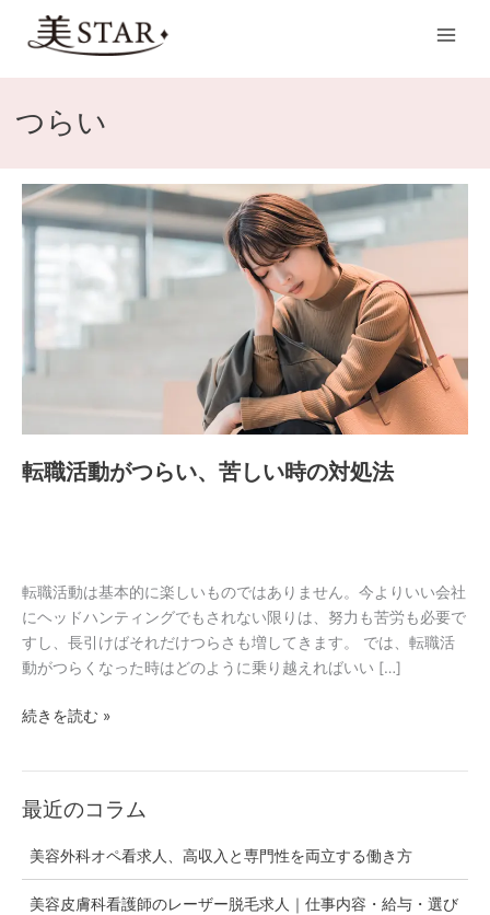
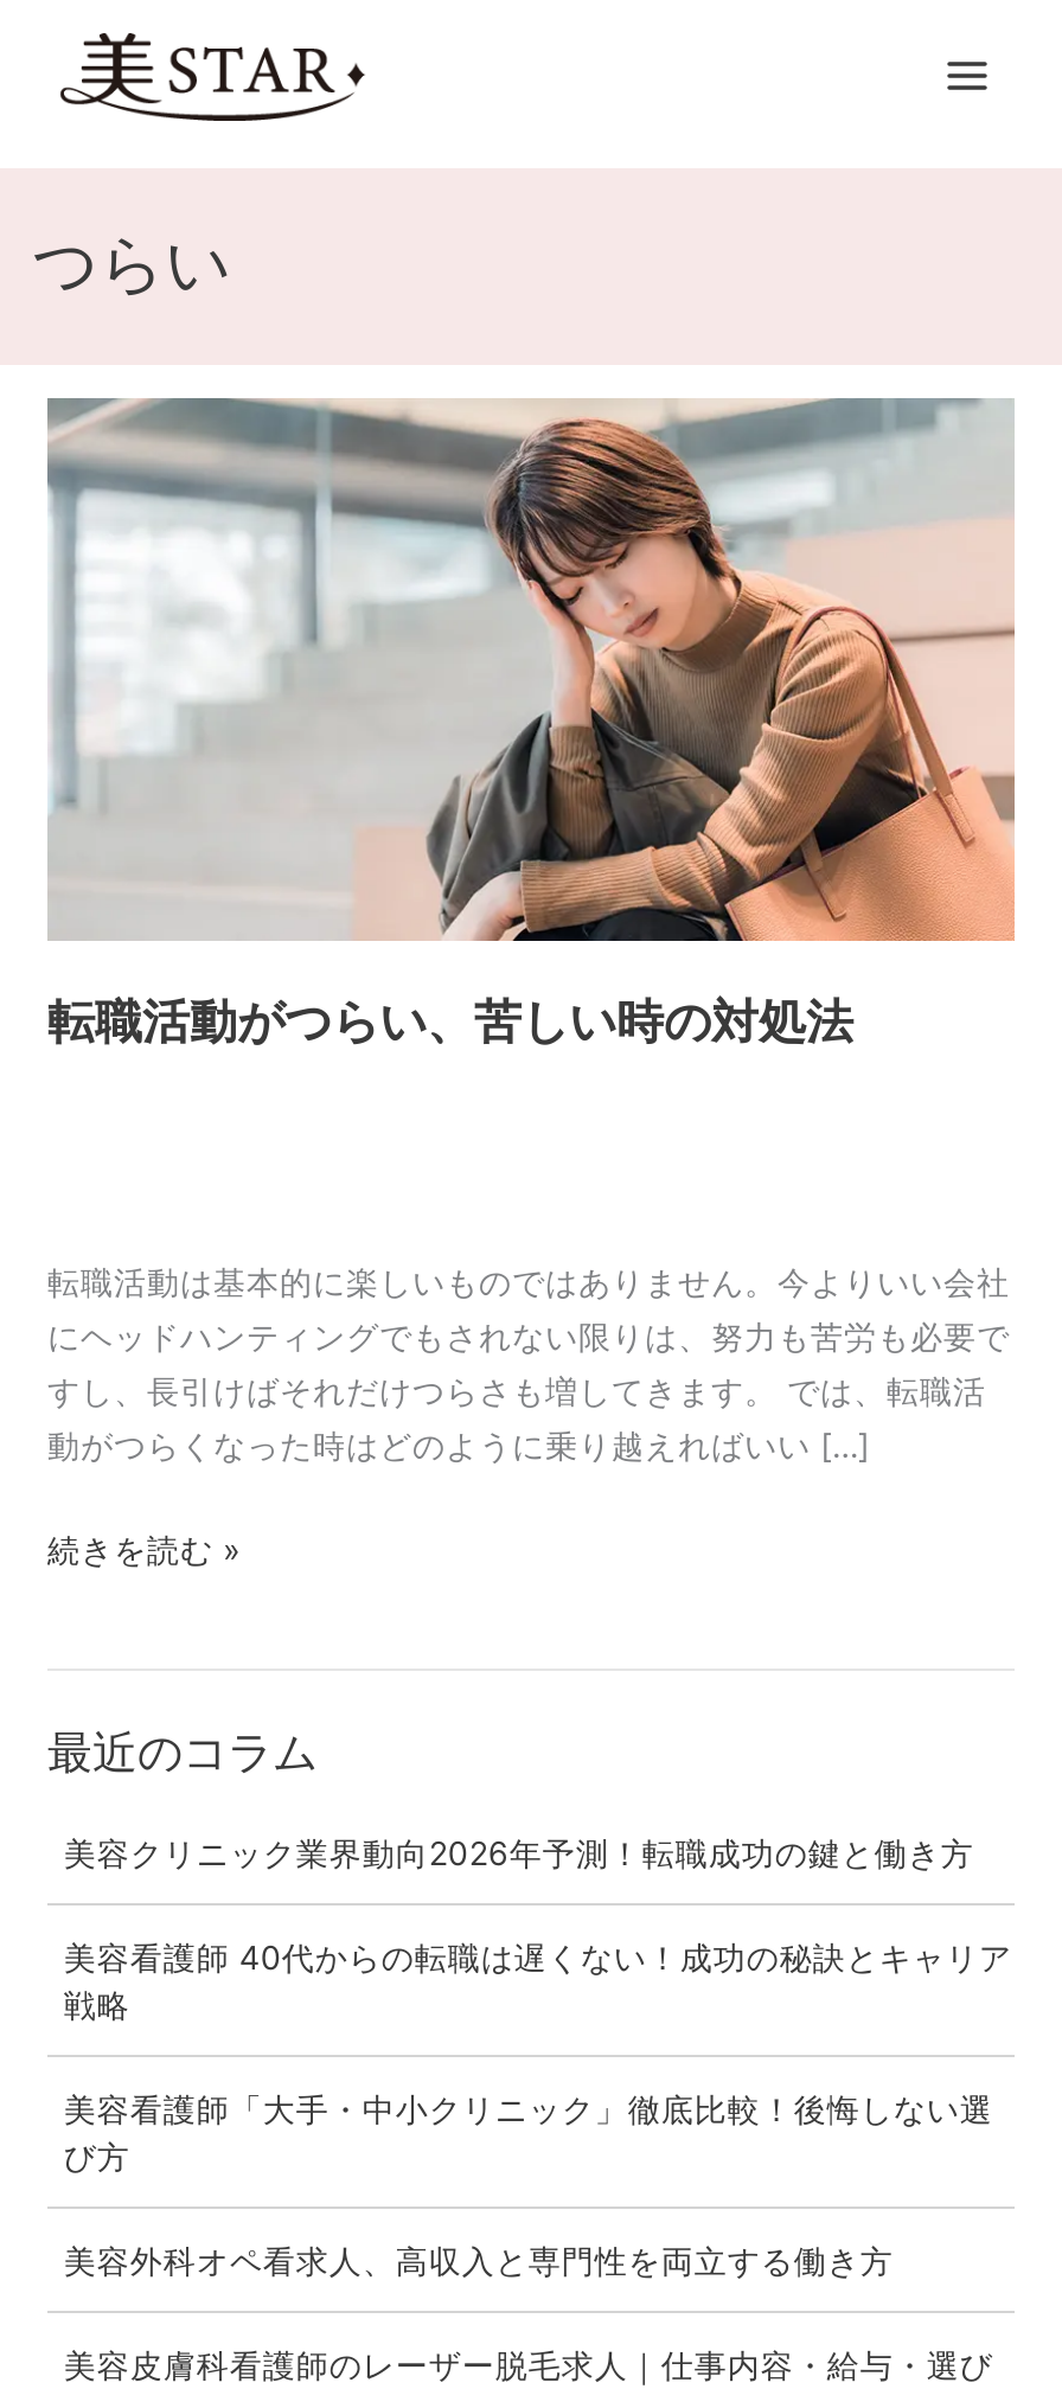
+ 美容クリニック業界動向2026年予測！転職成功の鍵と働き方
+ 美容看護師 40代からの転職は遅くない！成功の秘訣とキャリア
+ 戦略
+ 美容看護師「大手・中小クリニック」徹底比較！後悔しない選
+ び方
